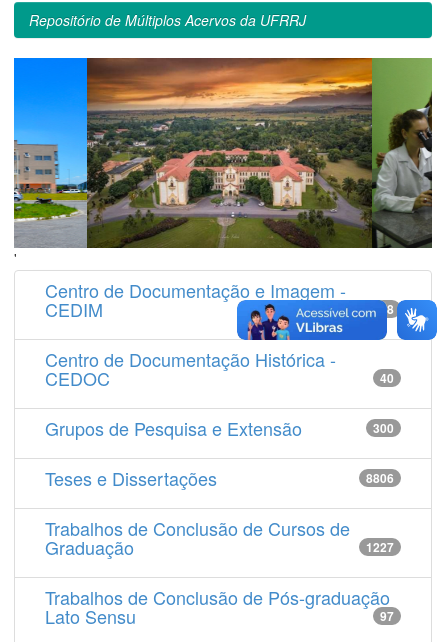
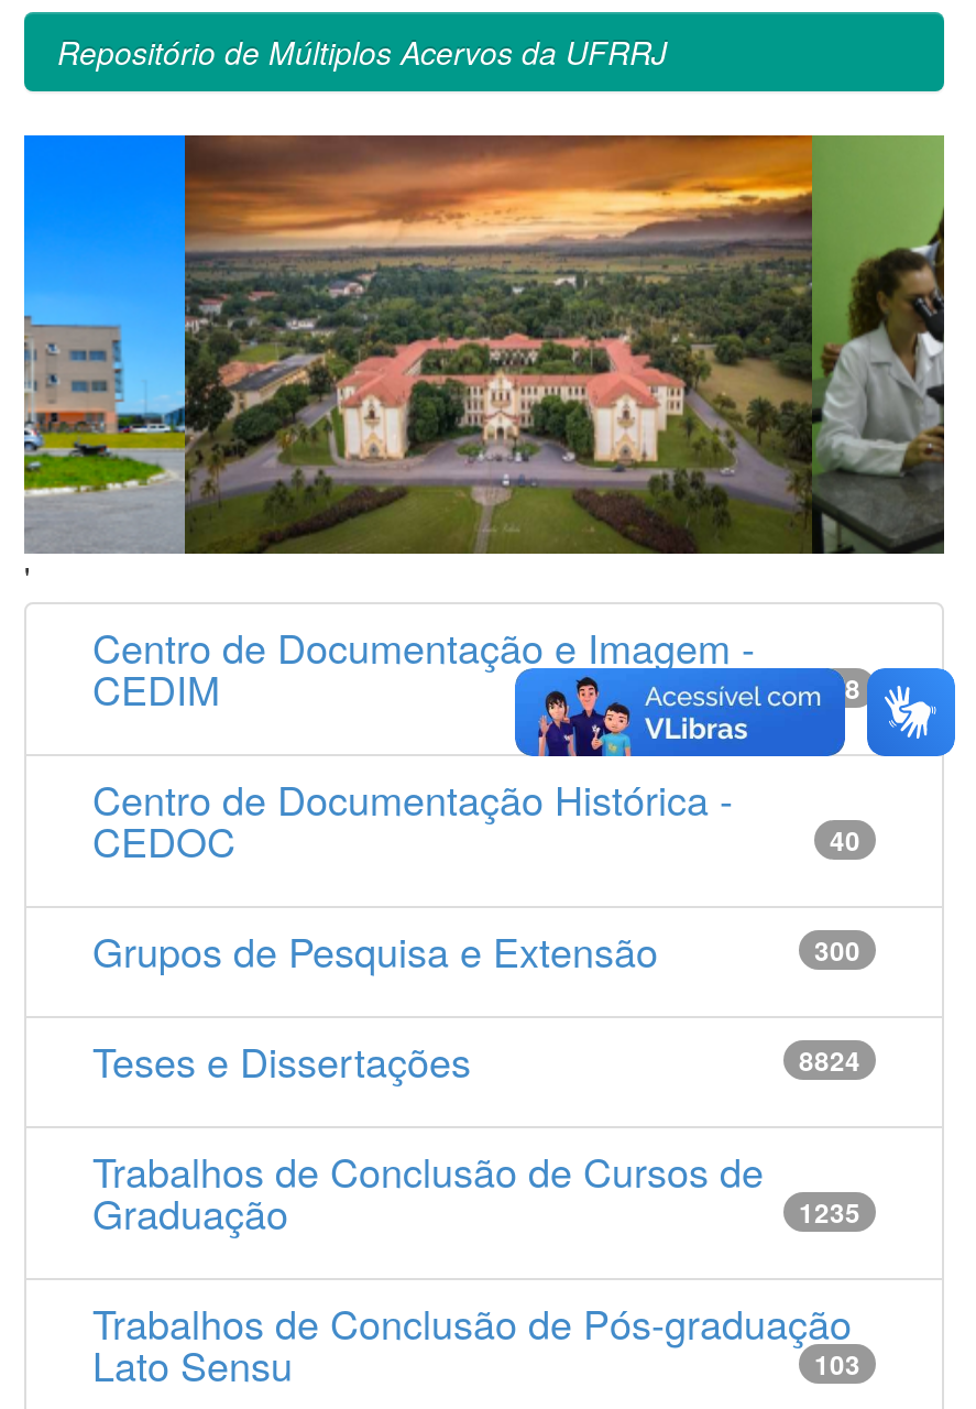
- 8806
+ 8824

- 1227
+ 1235

- 97
+ 103
